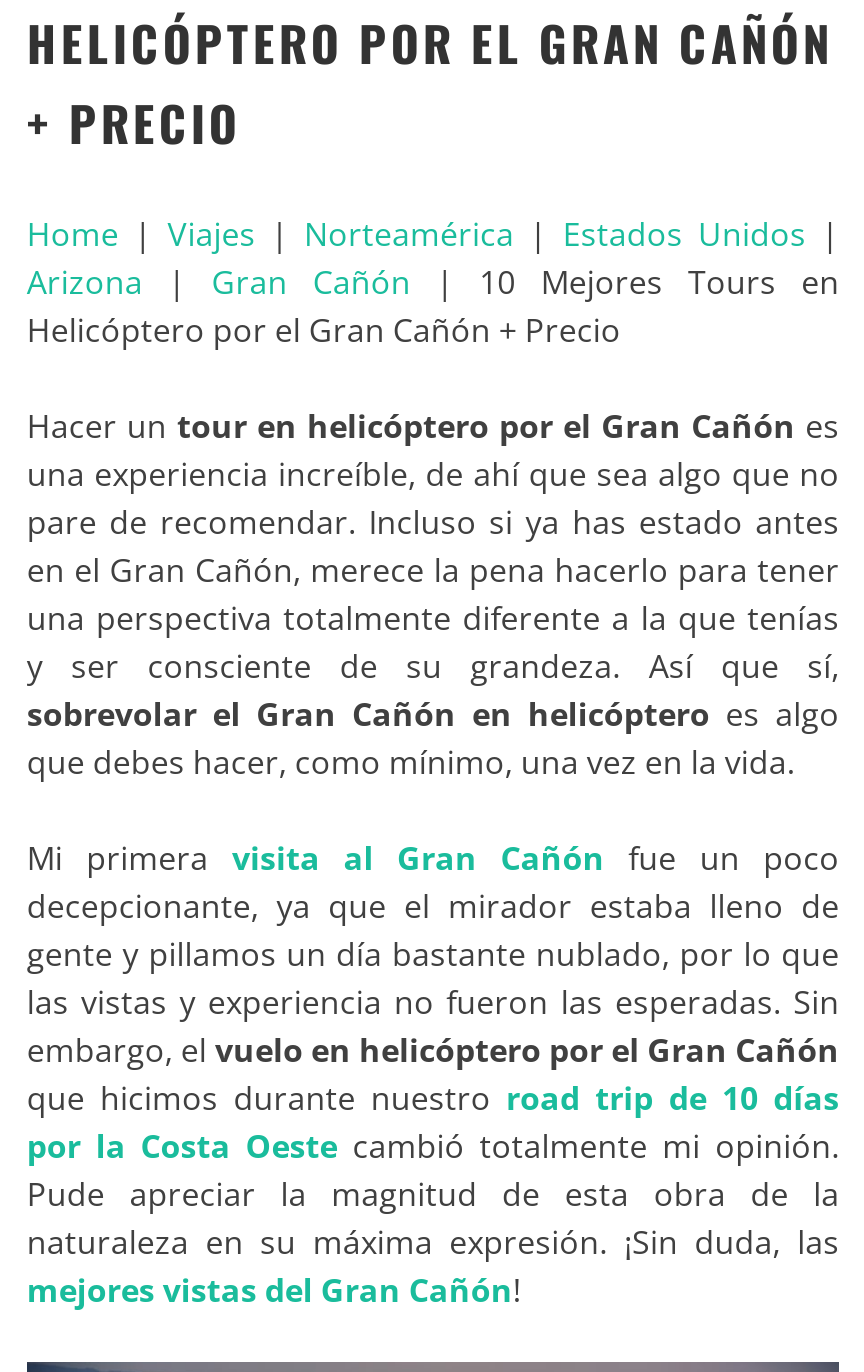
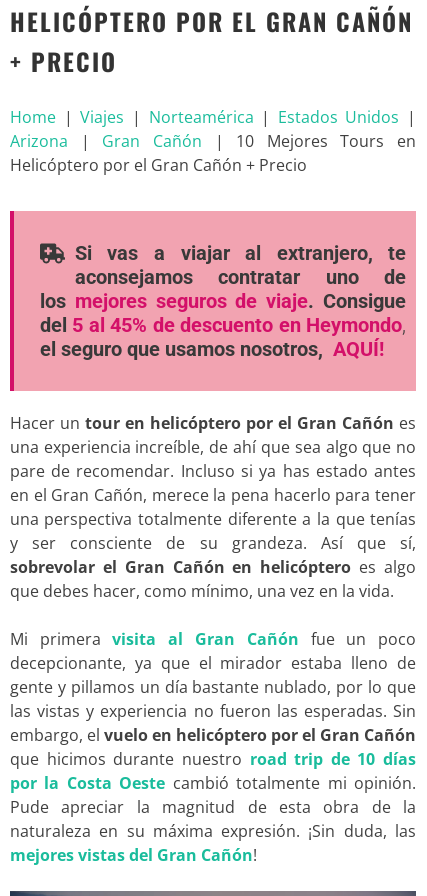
+ [image]
+ Si vas a viajar al extranjero, te
+ aconsejamos contratar uno de
+ los mejores seguros de viaje. Consigue
+ del 5 al 45% de descuento en Heymondo,
+ el seguro que usamos nosotros, AQUÍ!
